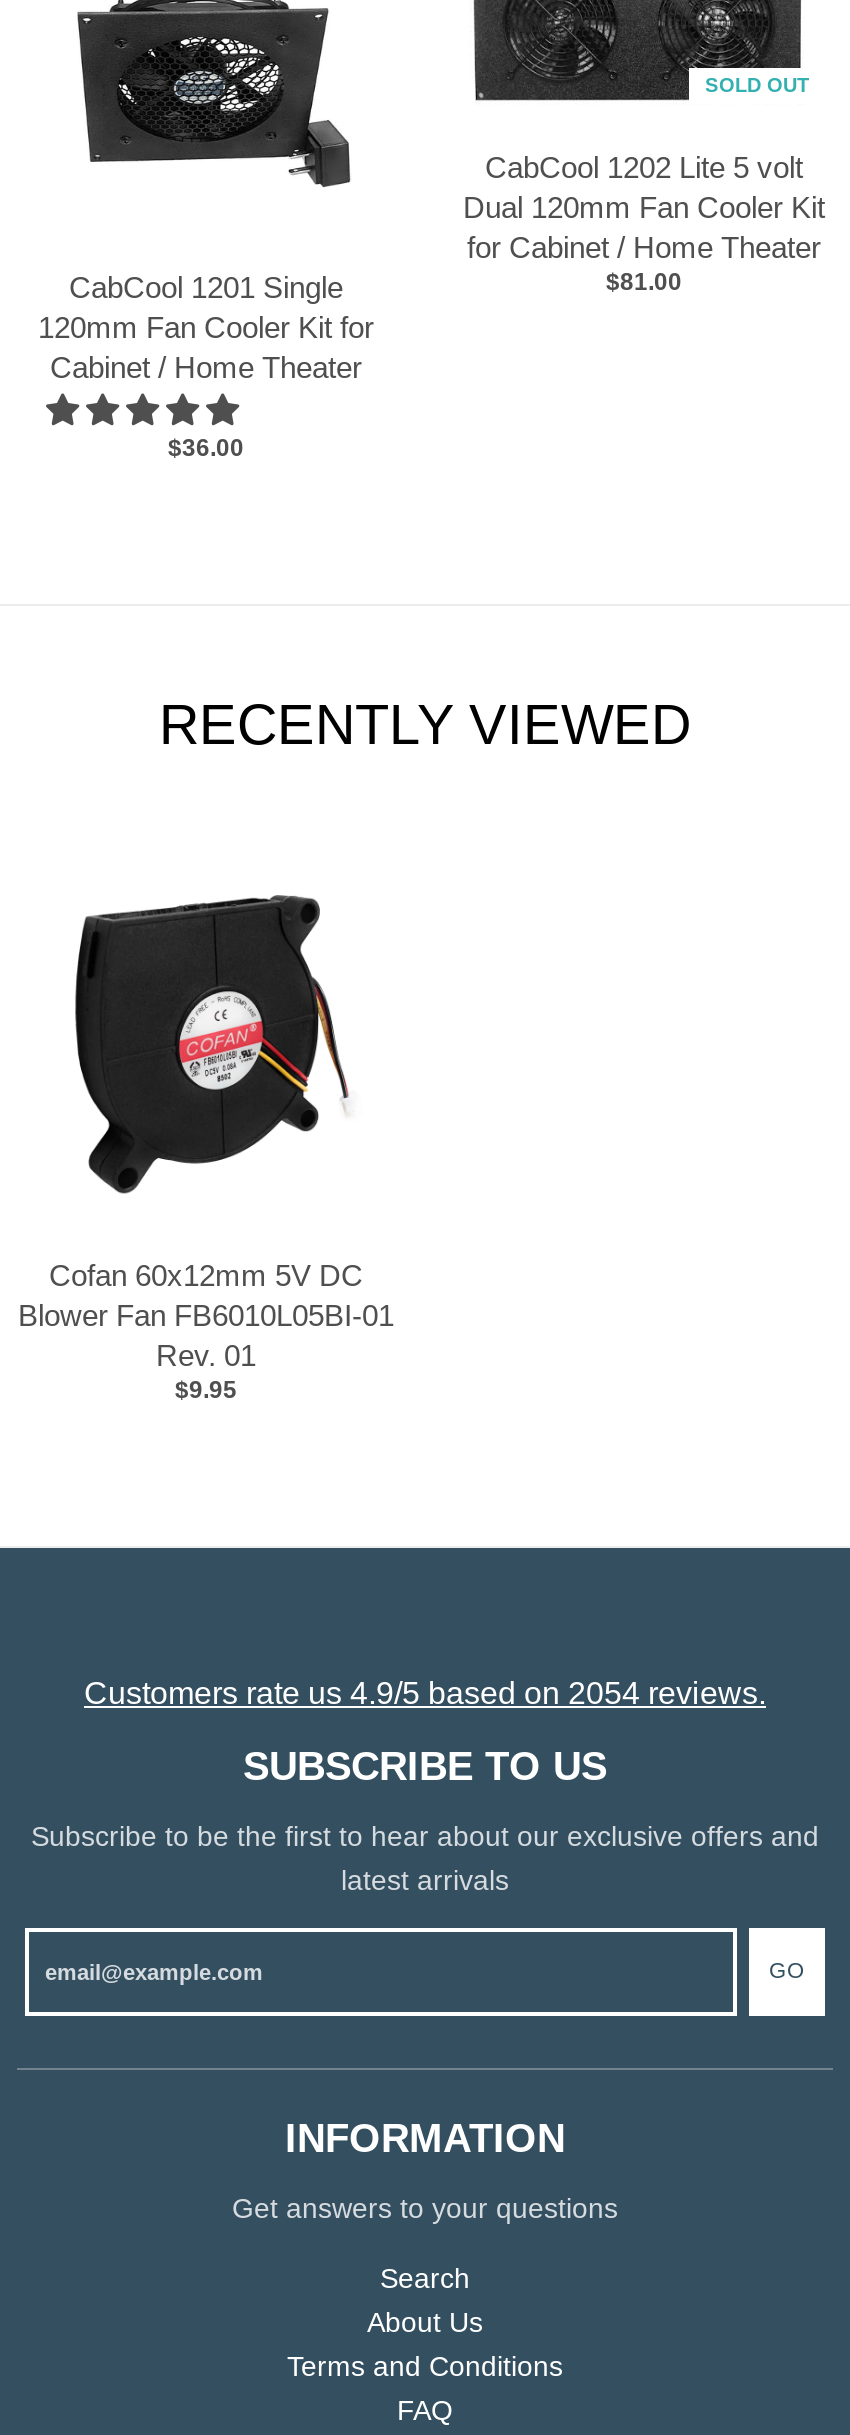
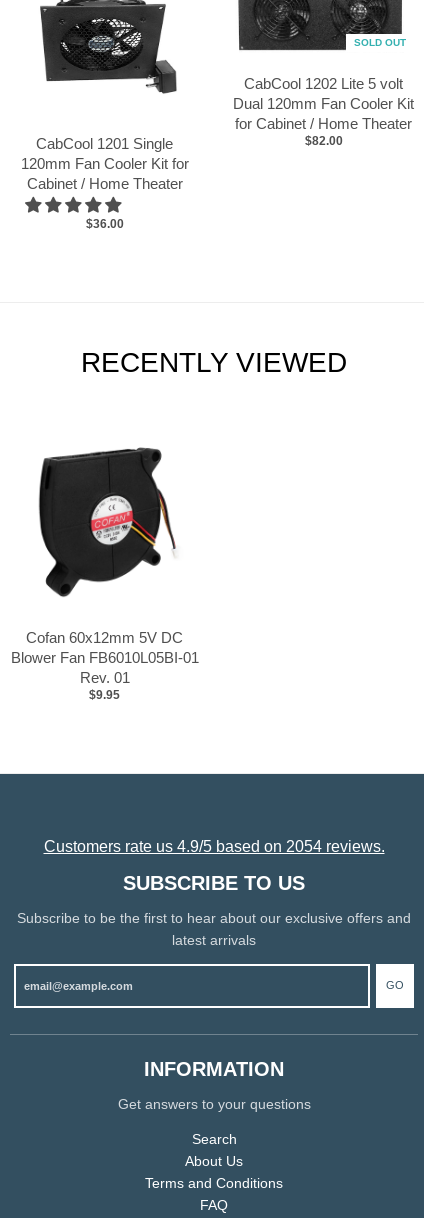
- $81.00
+ $82.00
